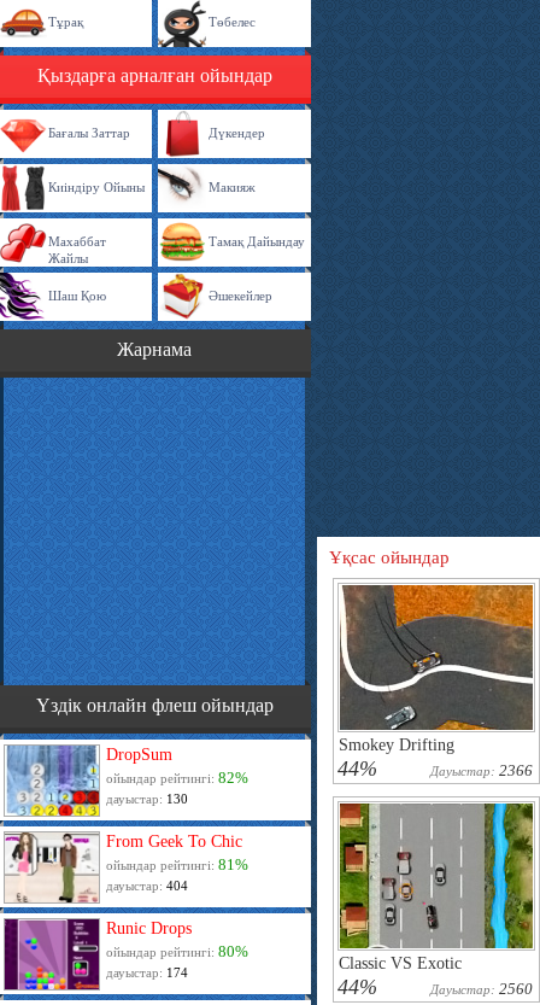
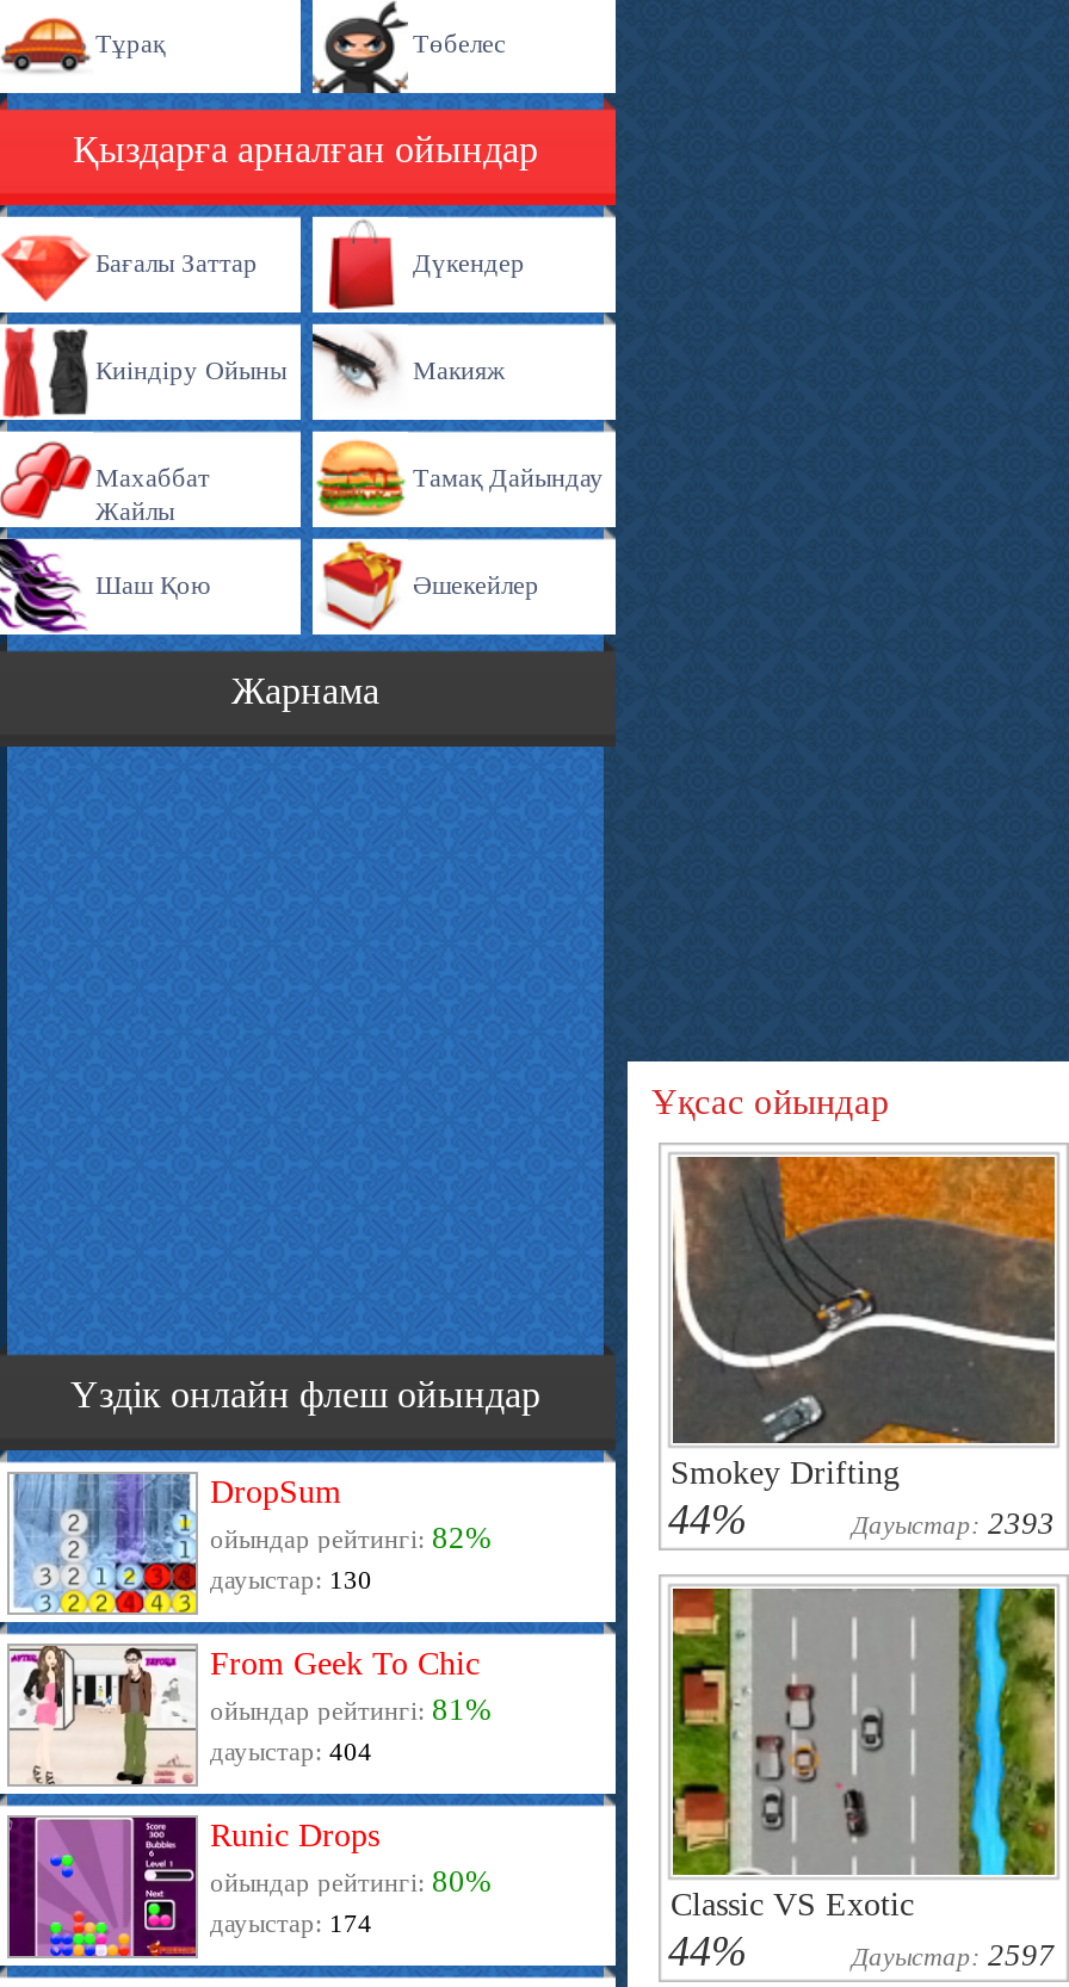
- Дауыстар: 2366
+ Дауыстар: 2393

- Дауыстар: 2560
+ Дауыстар: 2597
